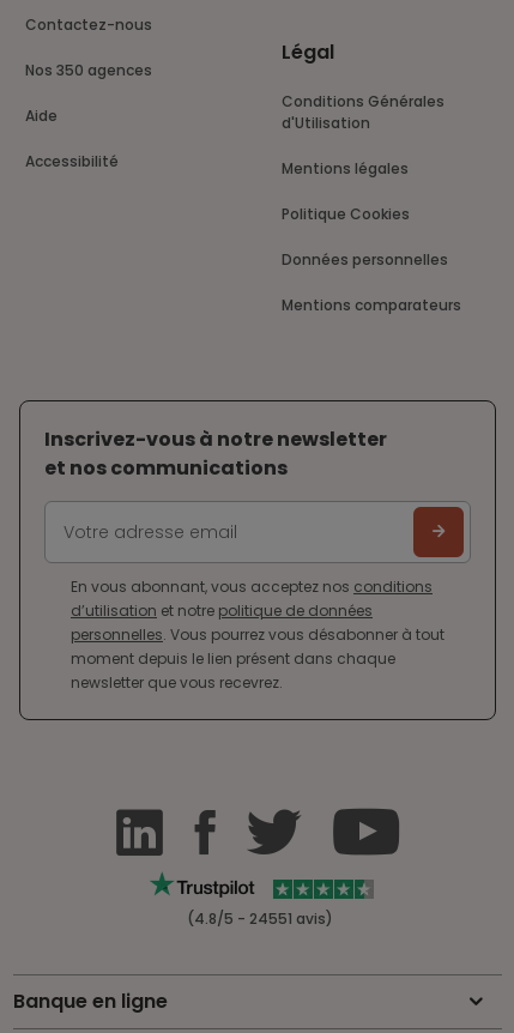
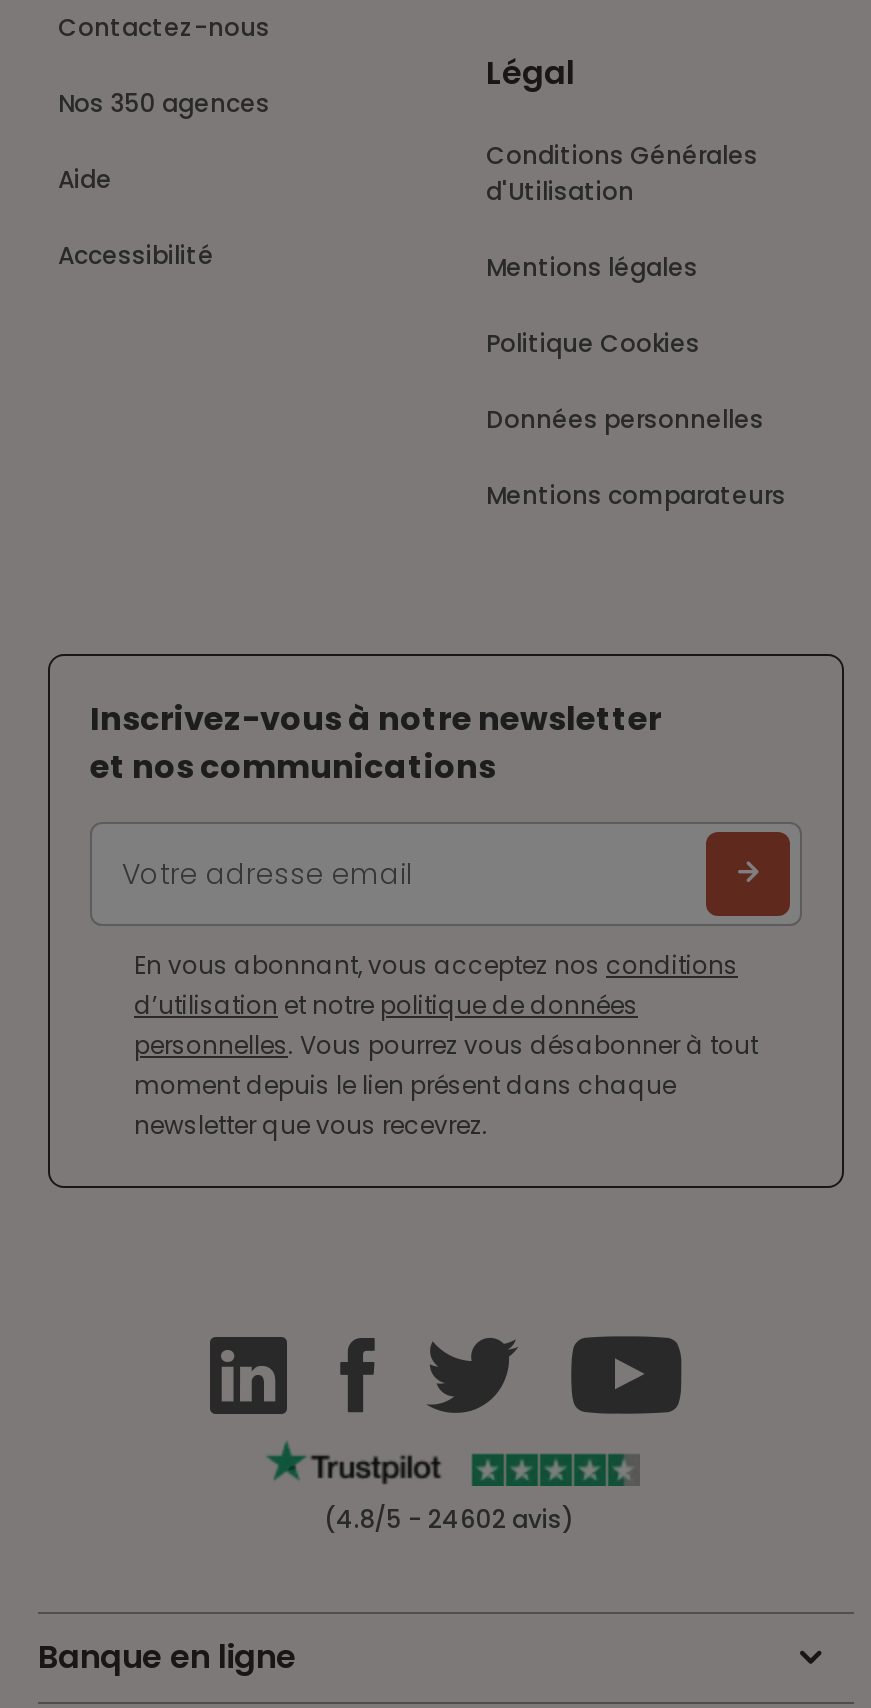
- (4.8/5 - 24551 avis)
+ (4.8/5 - 24602 avis)
